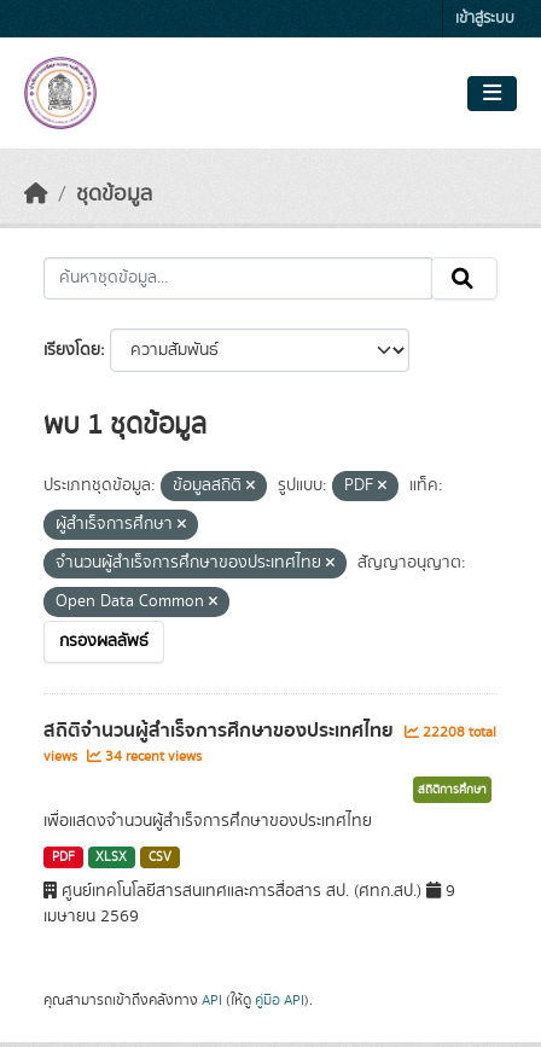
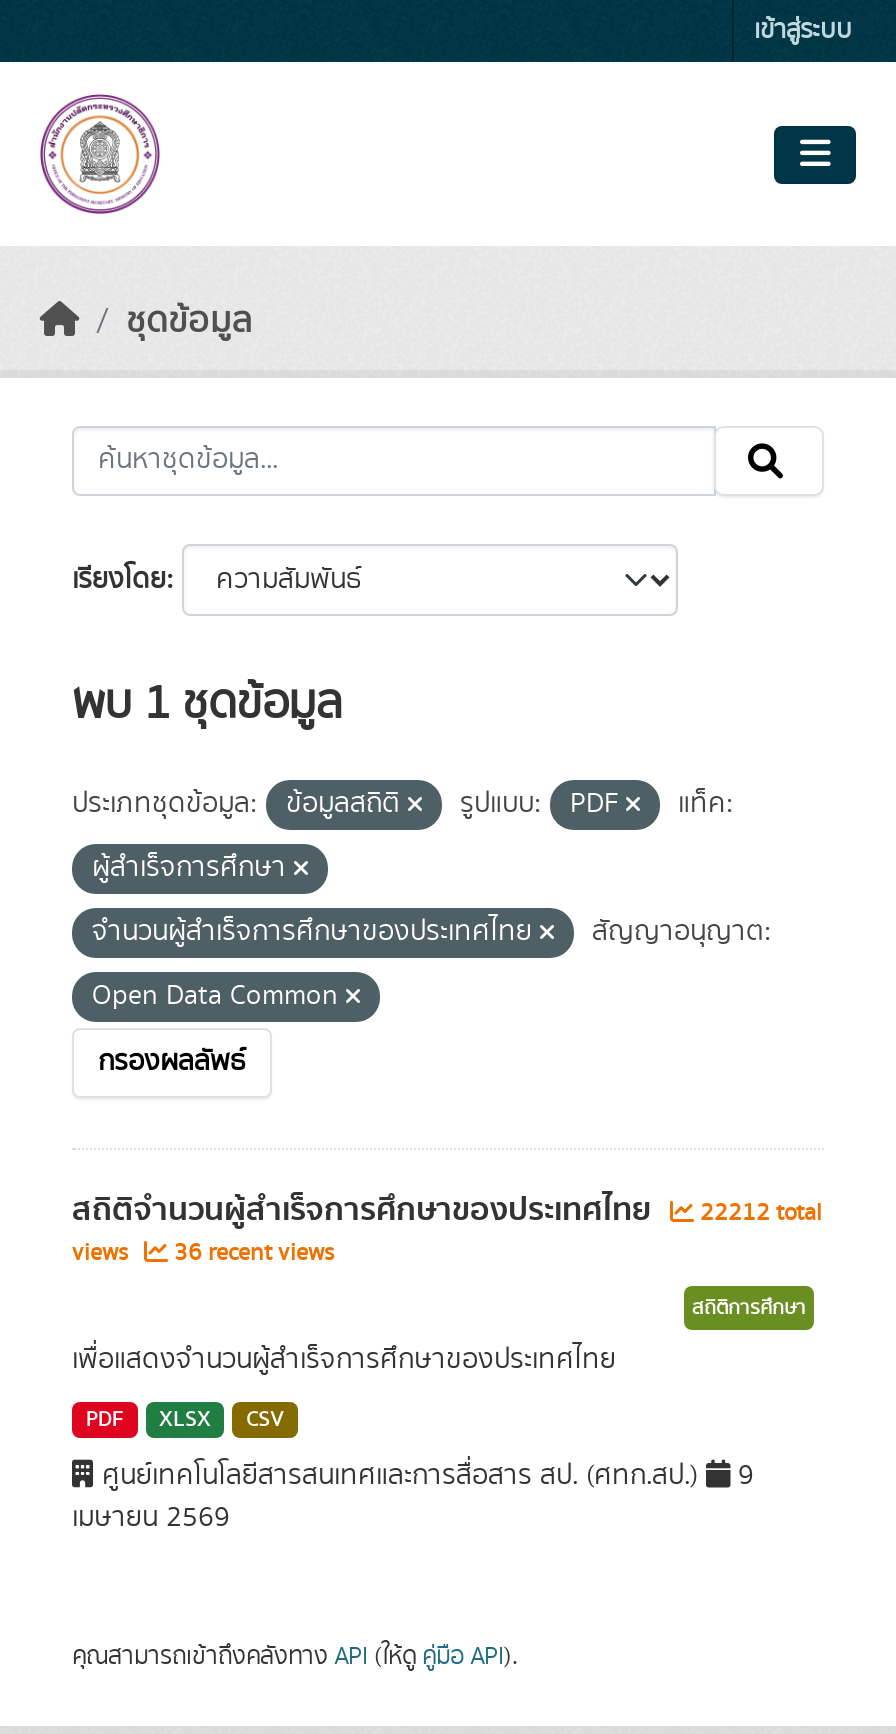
- สถิติจำนวนผู้สำเร็จการศึกษาของประเทศไทย 22208 total
+ สถิติจำนวนผู้สำเร็จการศึกษาของประเทศไทย 22212 total

- views 34 recent views
+ views 36 recent views
